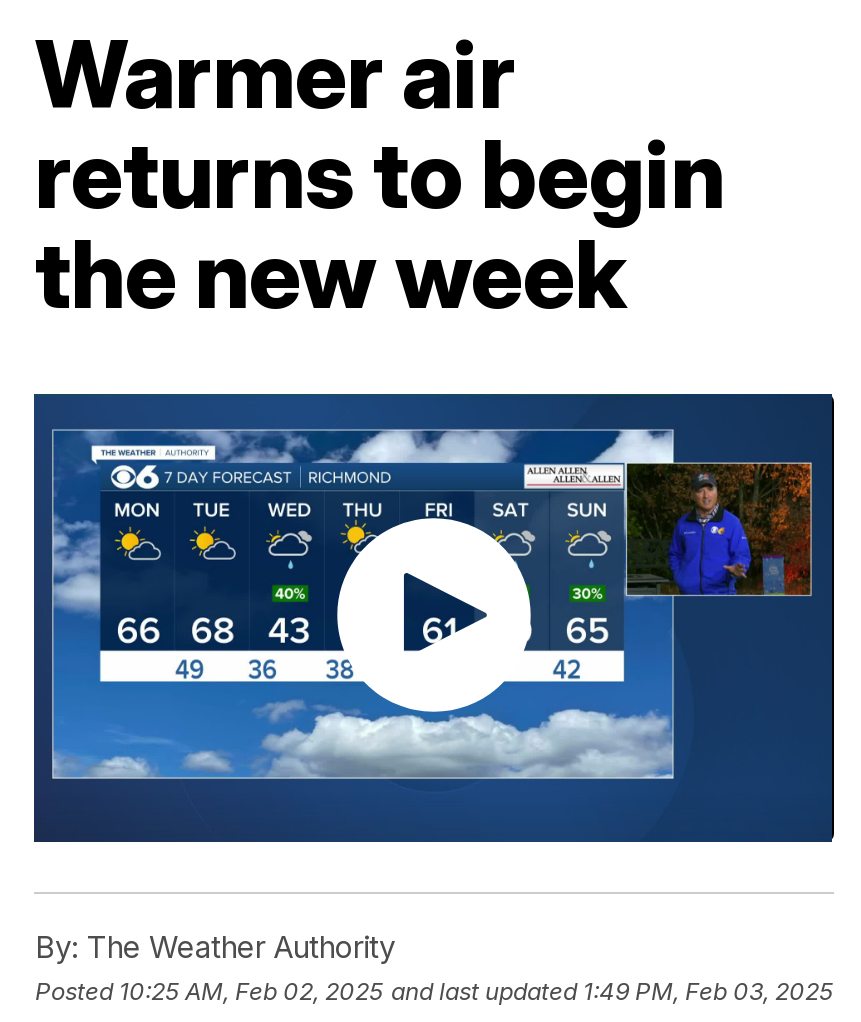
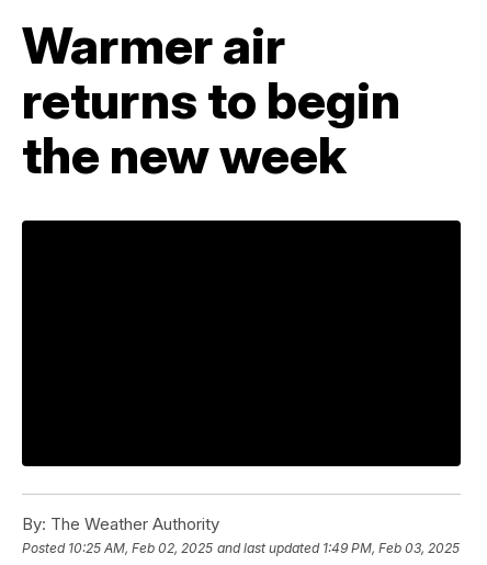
- [image]
